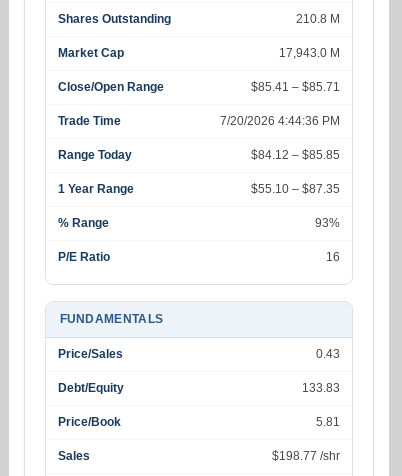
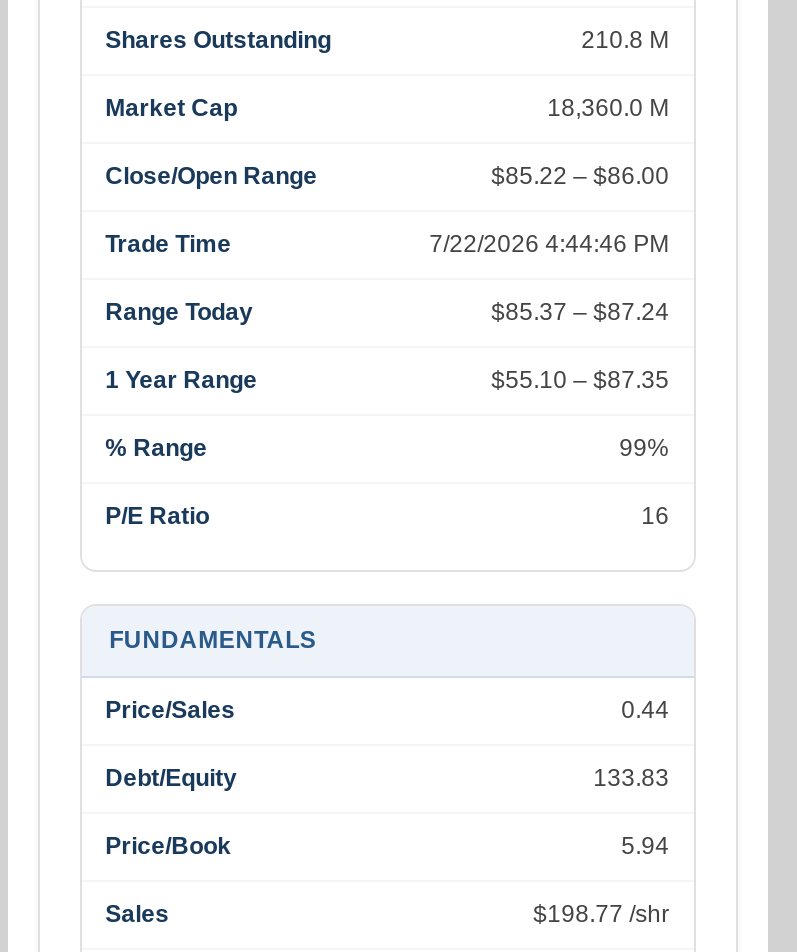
- 17,943.0 M
+ 18,360.0 M

- $85.41 – $85.71
+ $85.22 – $86.00

- 7/20/2026 4:44:36 PM
+ 7/22/2026 4:44:46 PM

- $84.12 – $85.85
+ $85.37 – $87.24

- 93%
+ 99%

- 0.43
+ 0.44

- 5.81
+ 5.94
